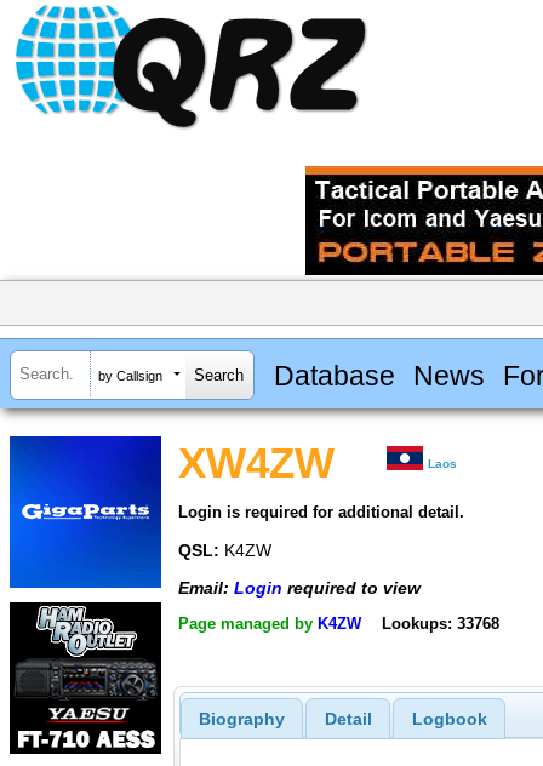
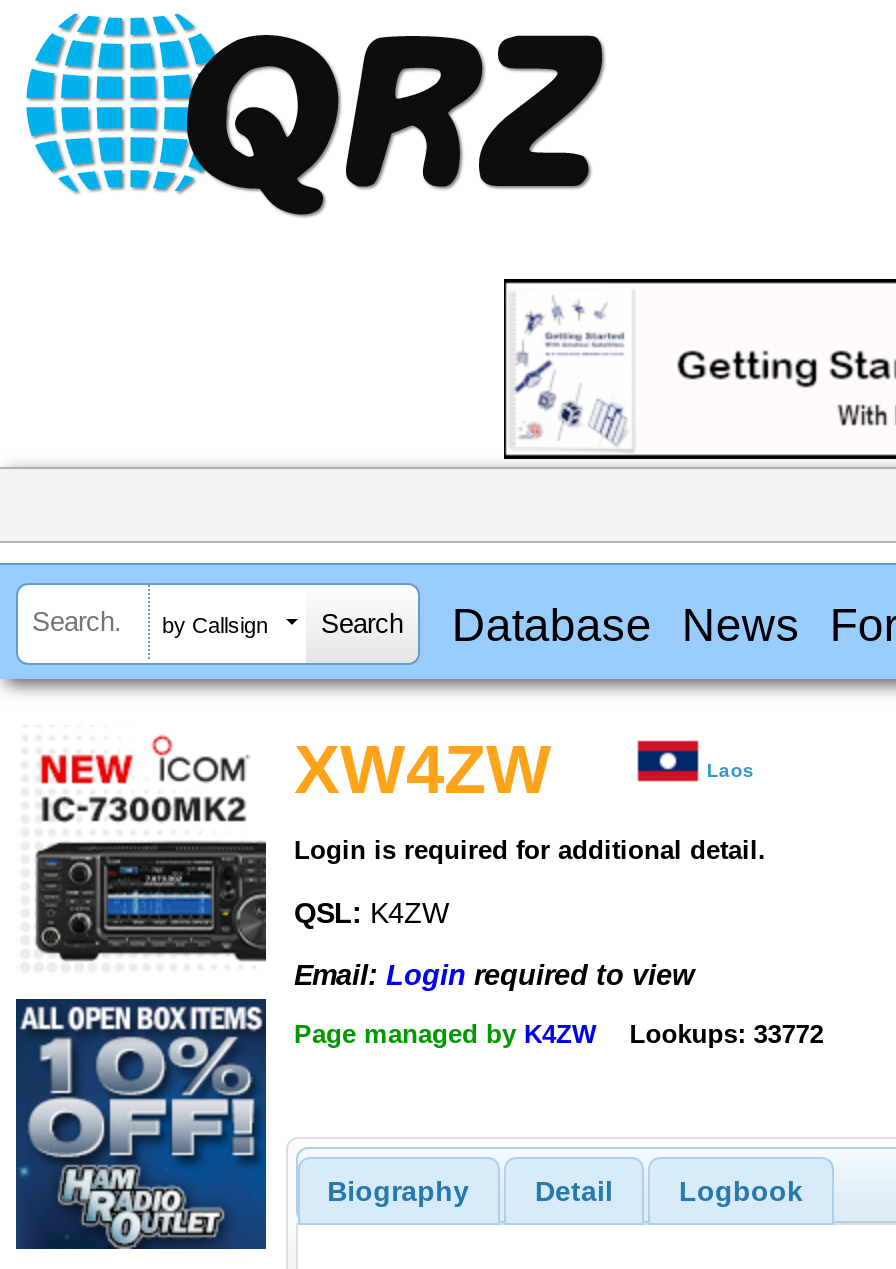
- [image]
+ [image]

- [image]
- Page managed by K4ZW Lookups: 33768
+ [image]
+ Page managed by K4ZW Lookups: 33772

- [image]
+ [image]
